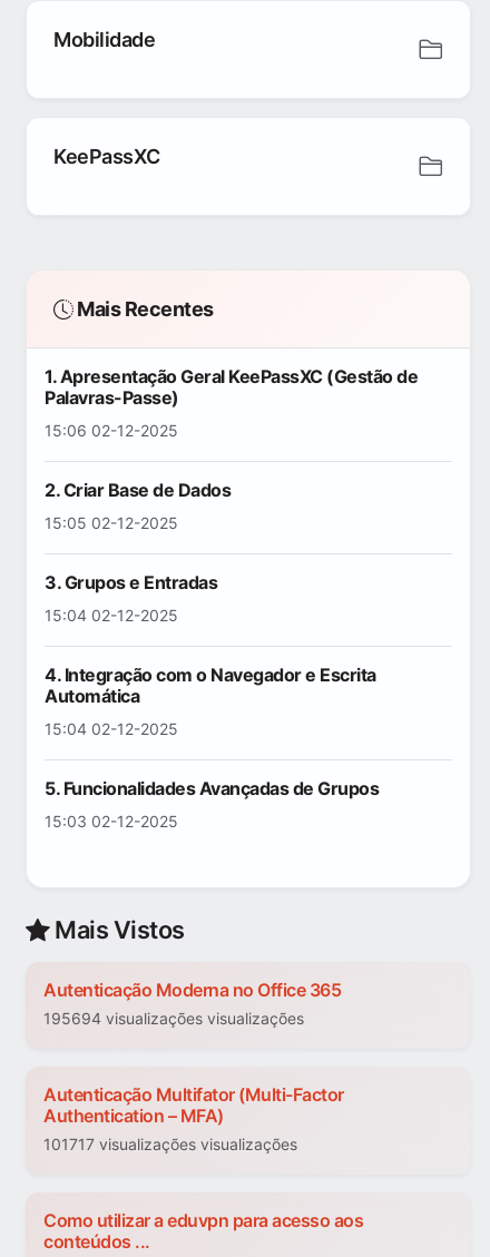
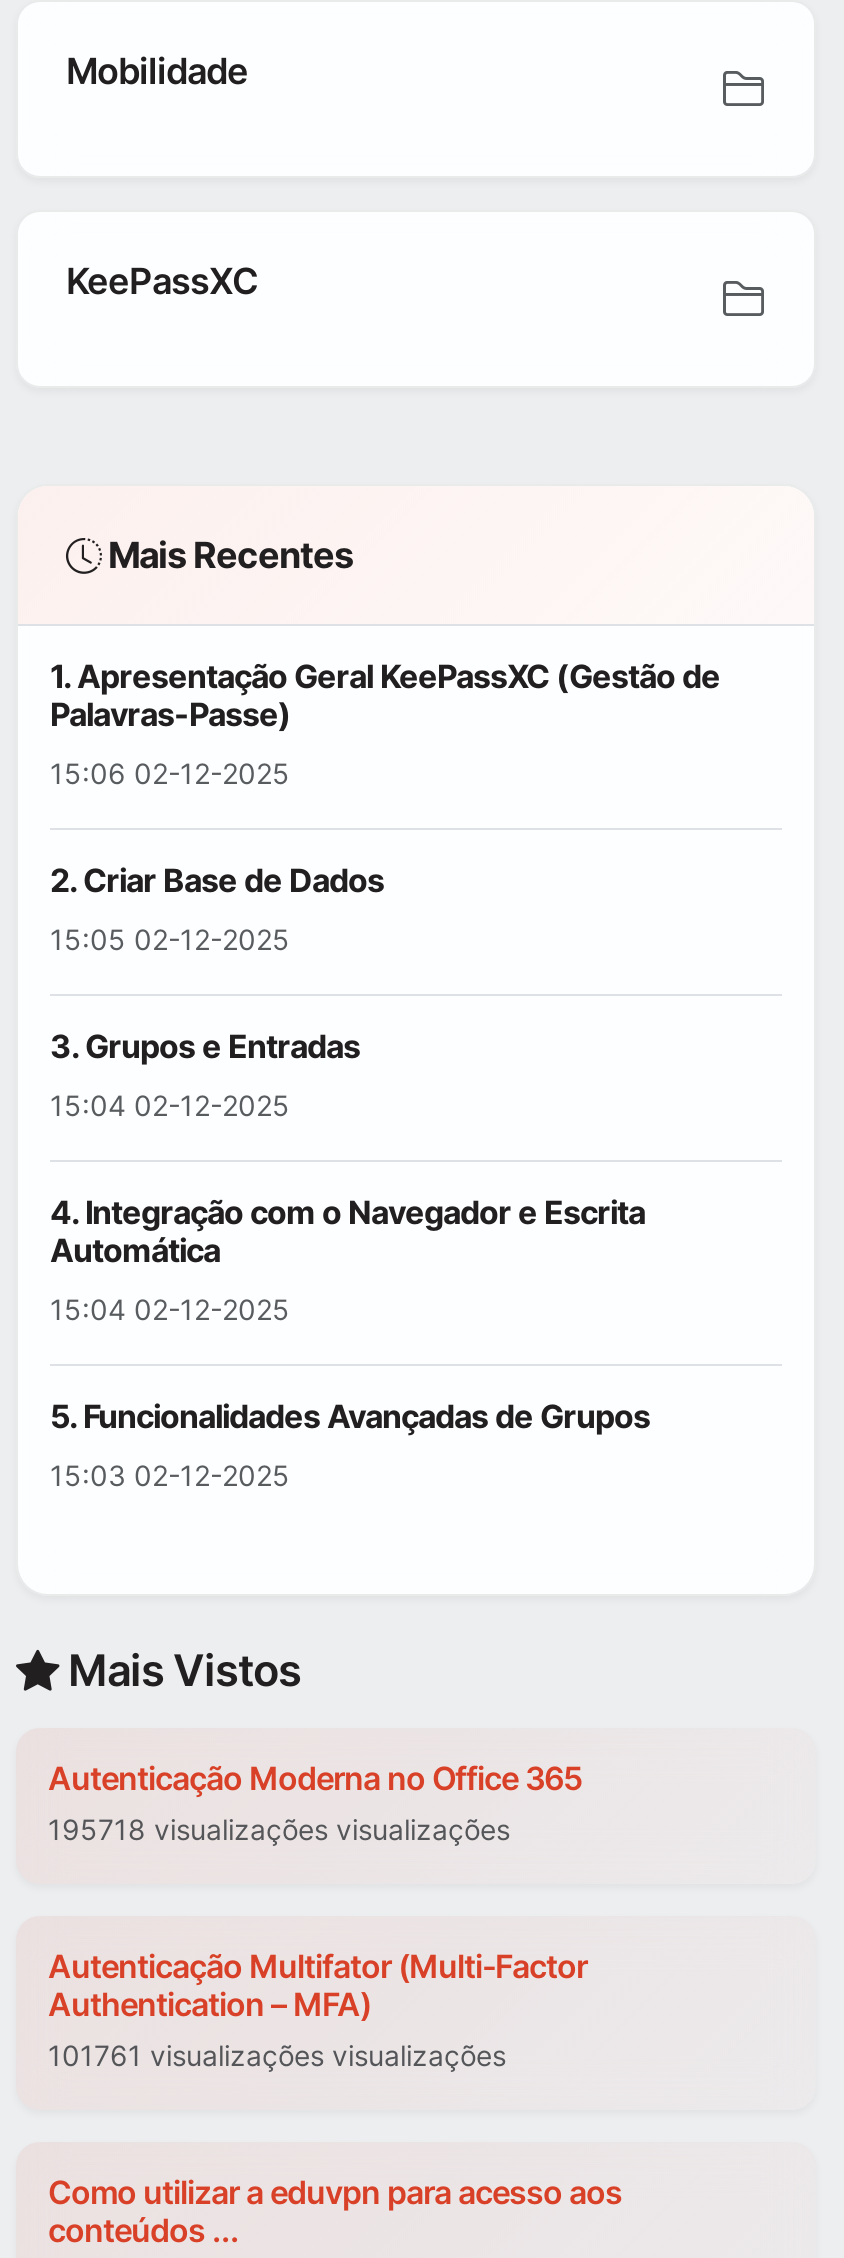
- 195694 visualizações visualizações
+ 195718 visualizações visualizações

- 101717 visualizações visualizações
+ 101761 visualizações visualizações
